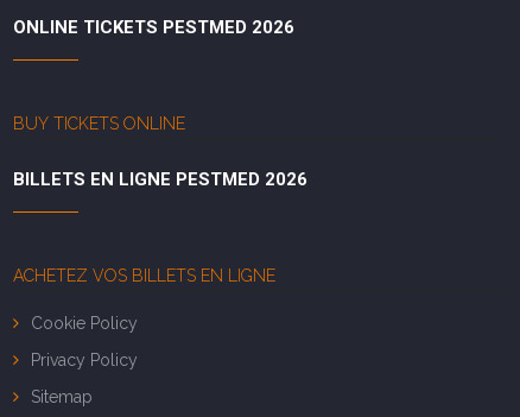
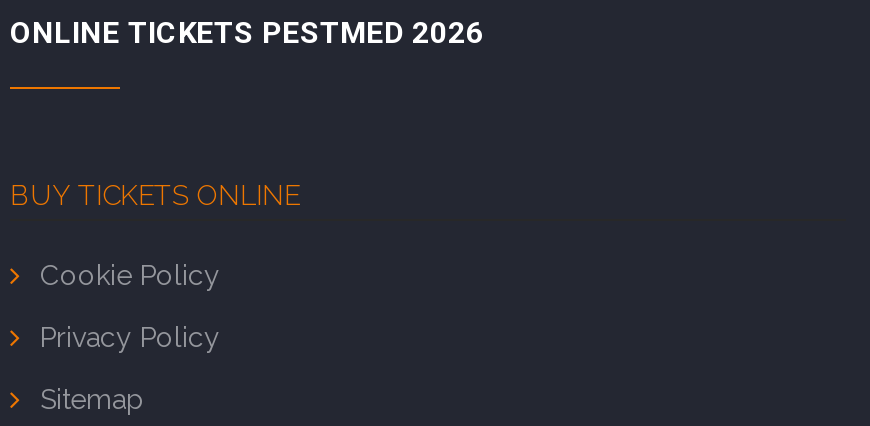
- BILLETS EN LIGNE PESTMED 2026

- ACHETEZ VOS BILLETS EN LIGNE
